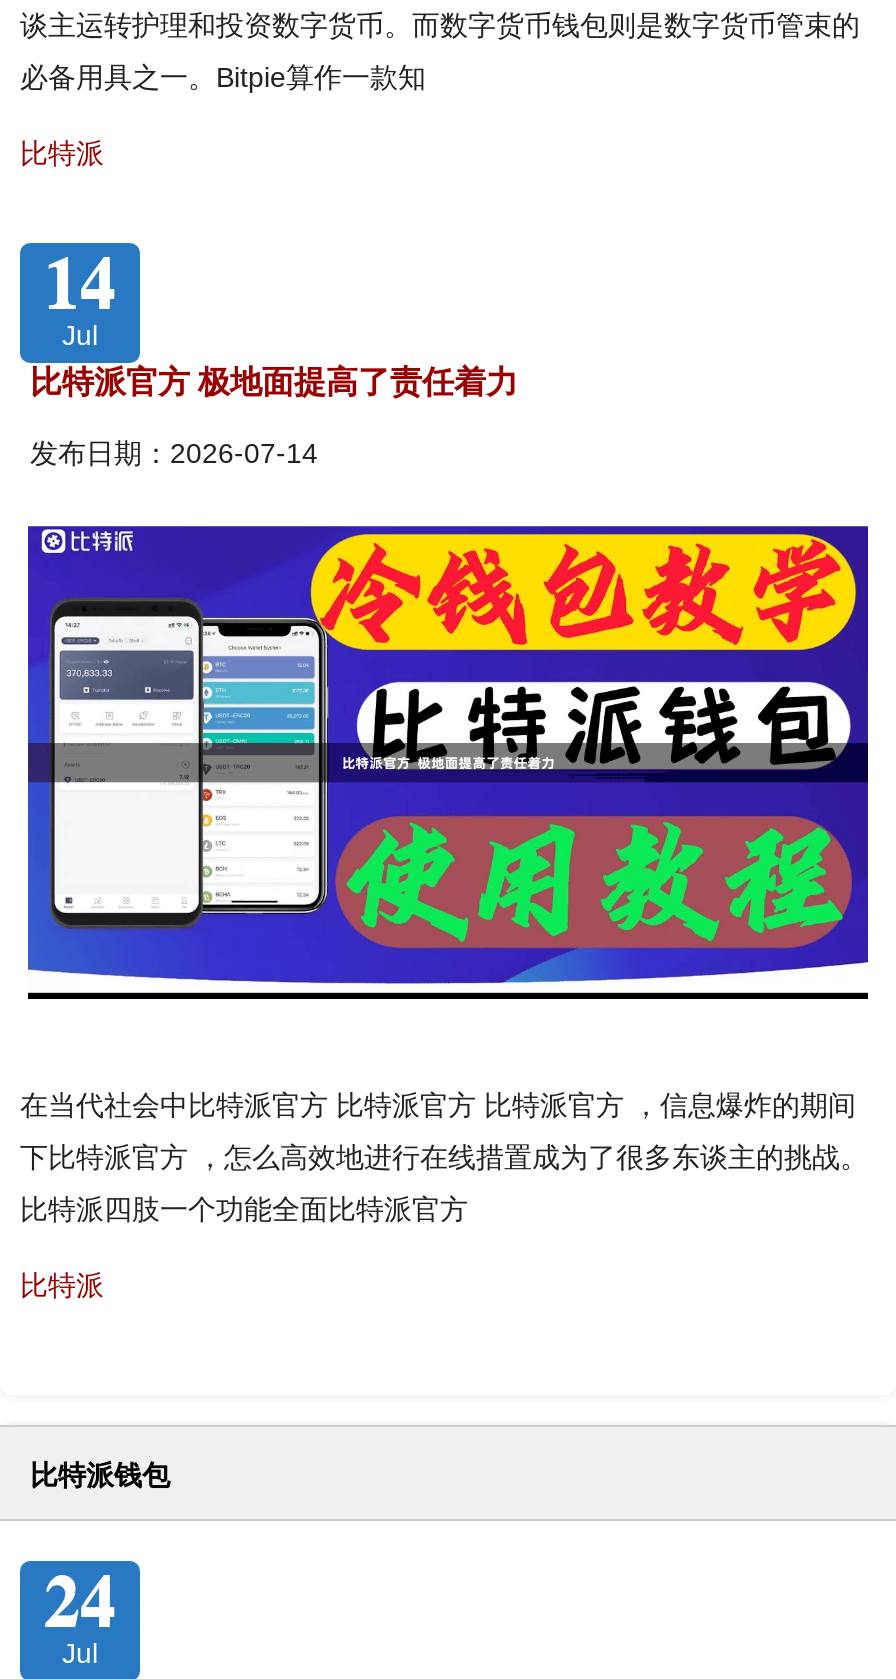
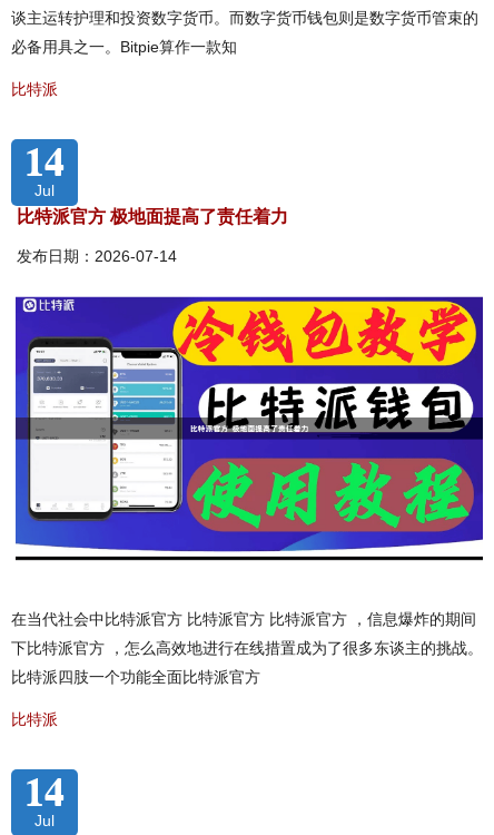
- 比特派钱包
- 24
+ 14
